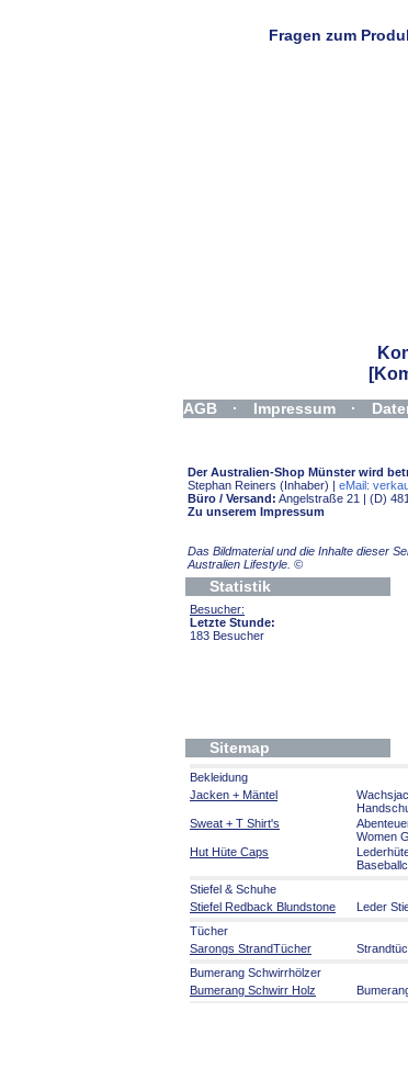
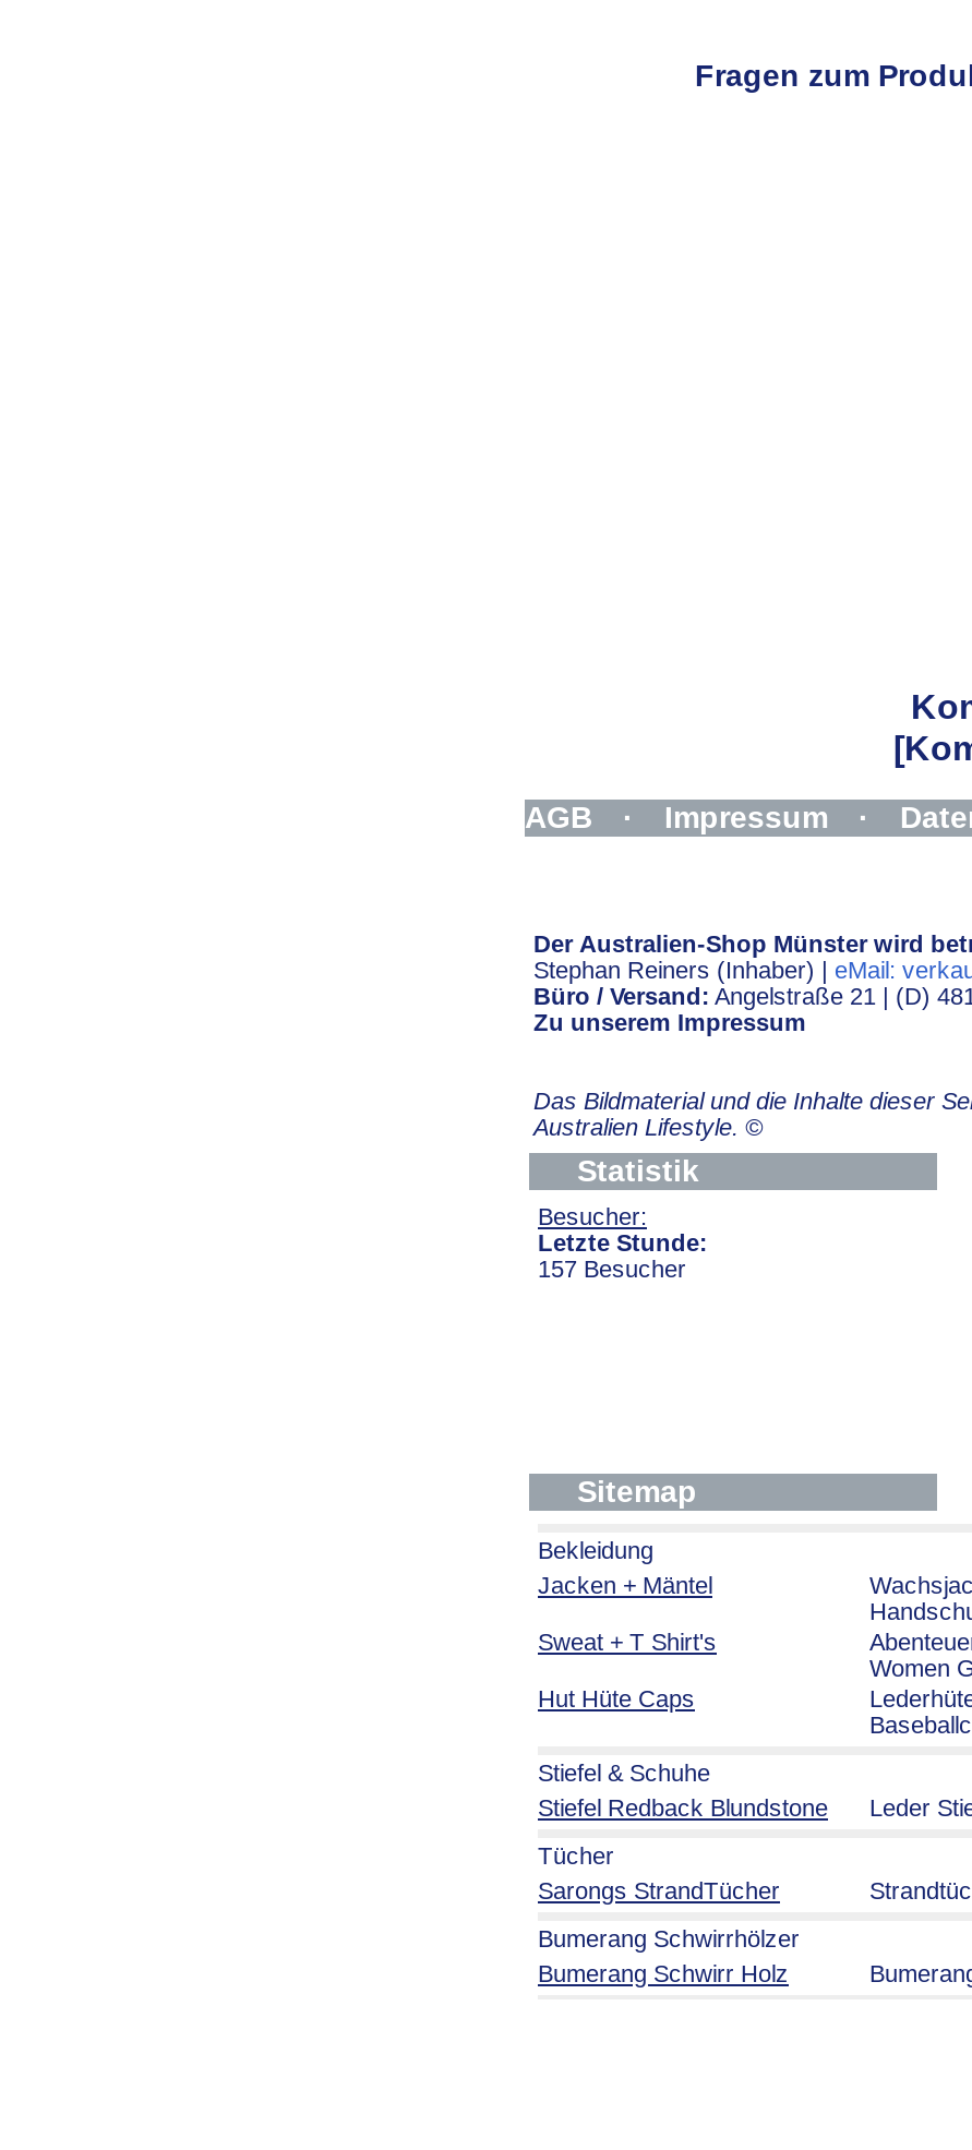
- 183 Besucher
+ 157 Besucher
